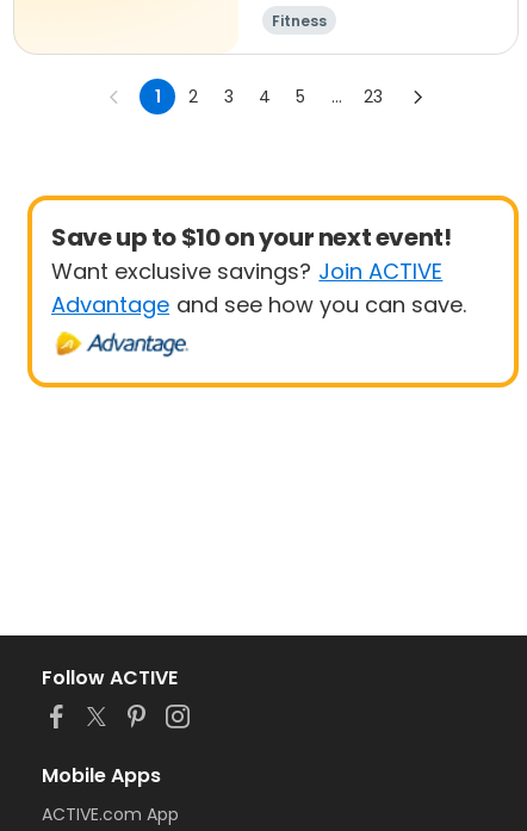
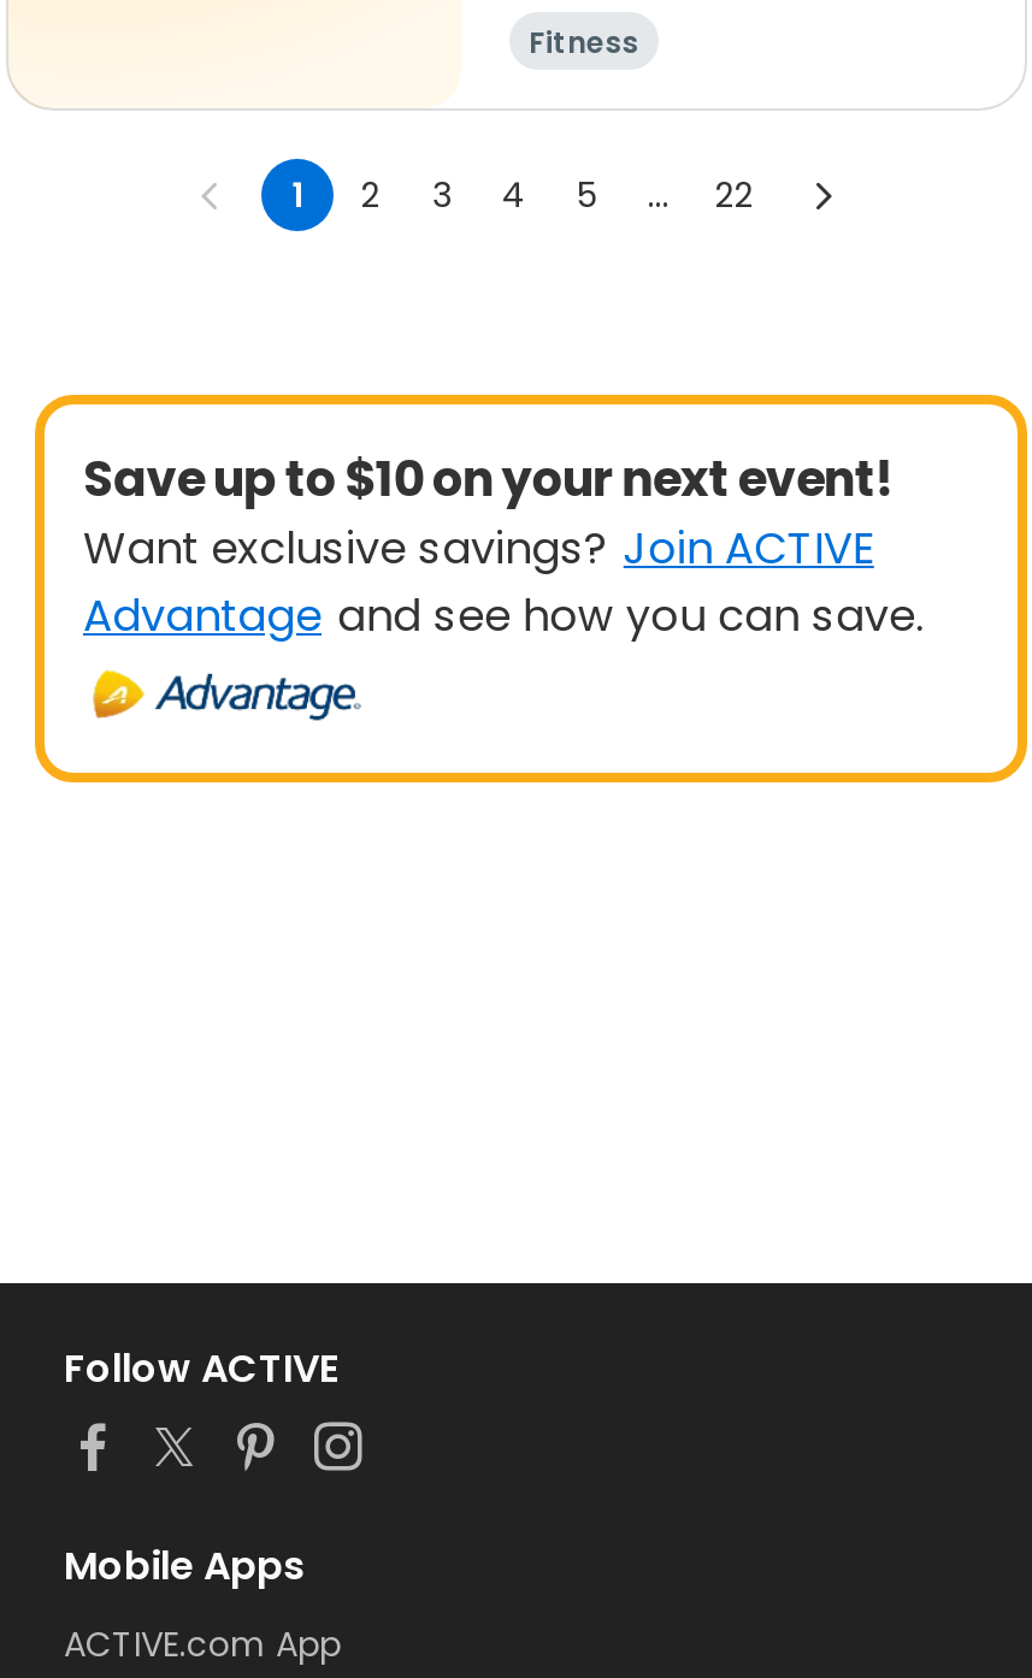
- 23
+ 22
